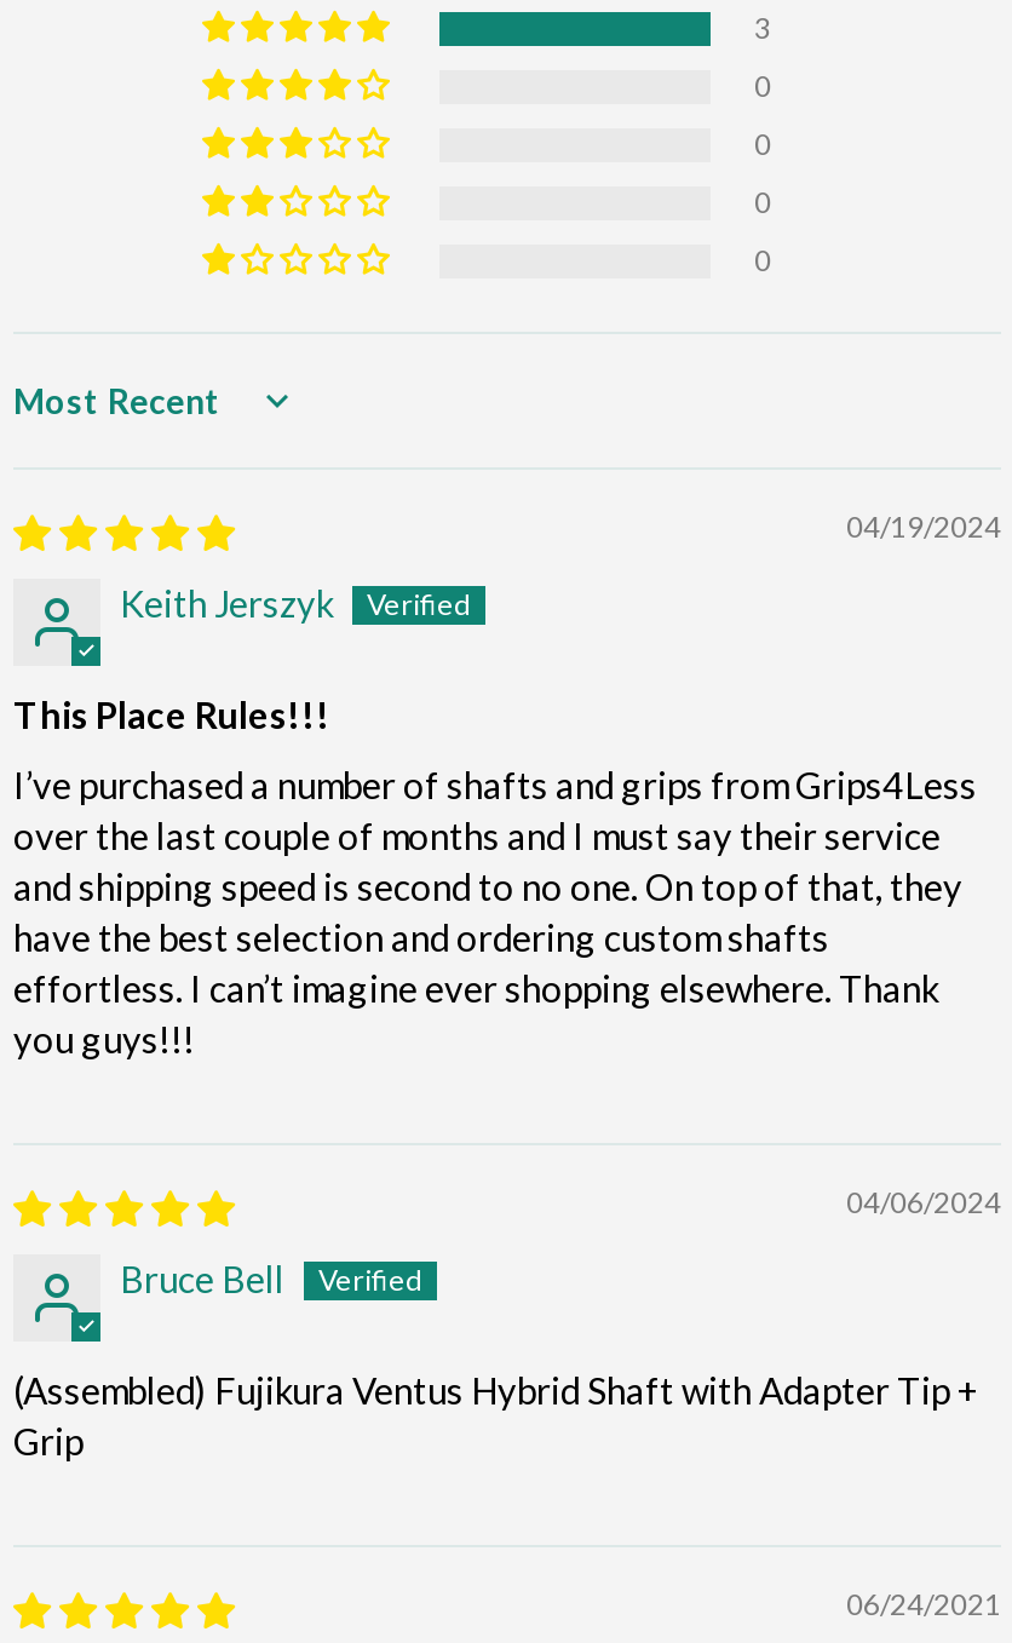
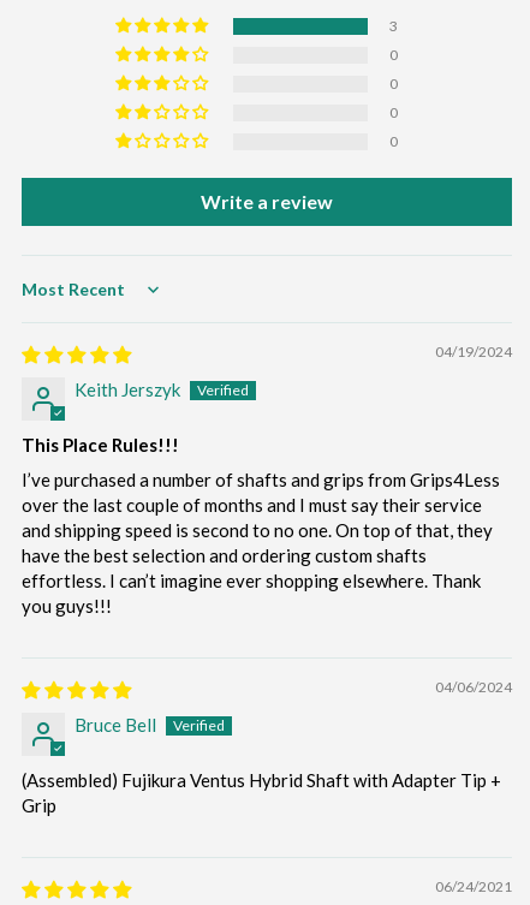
+ Write a review
